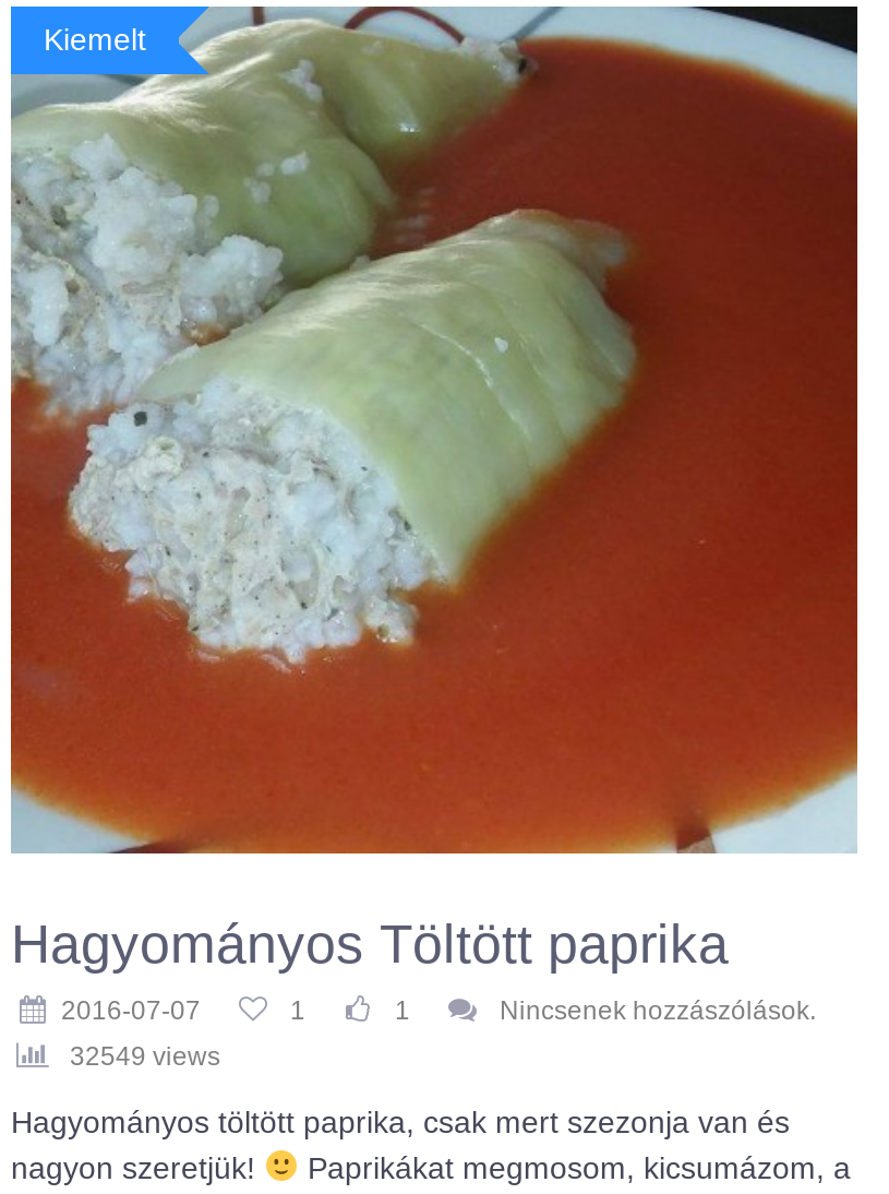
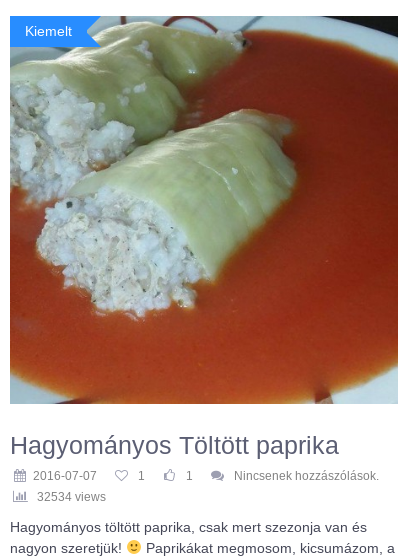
- 32549 views
+ 32534 views
